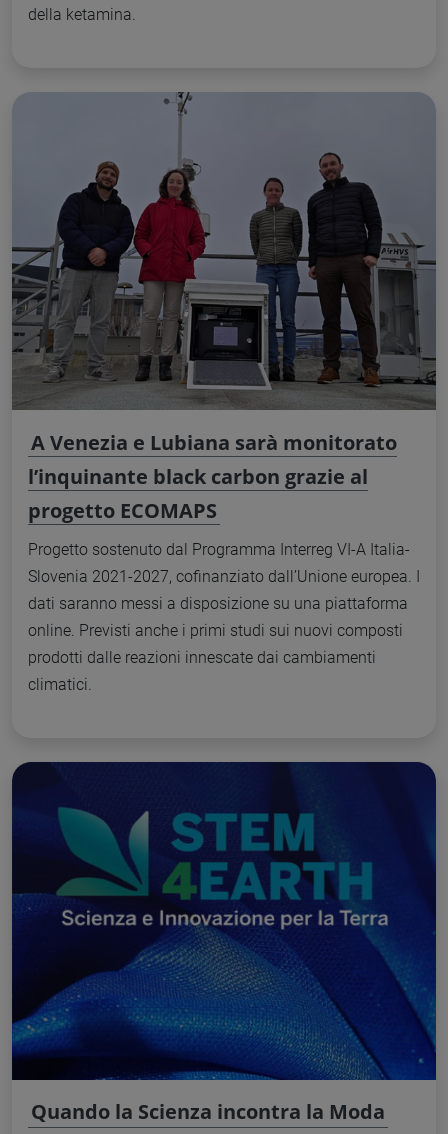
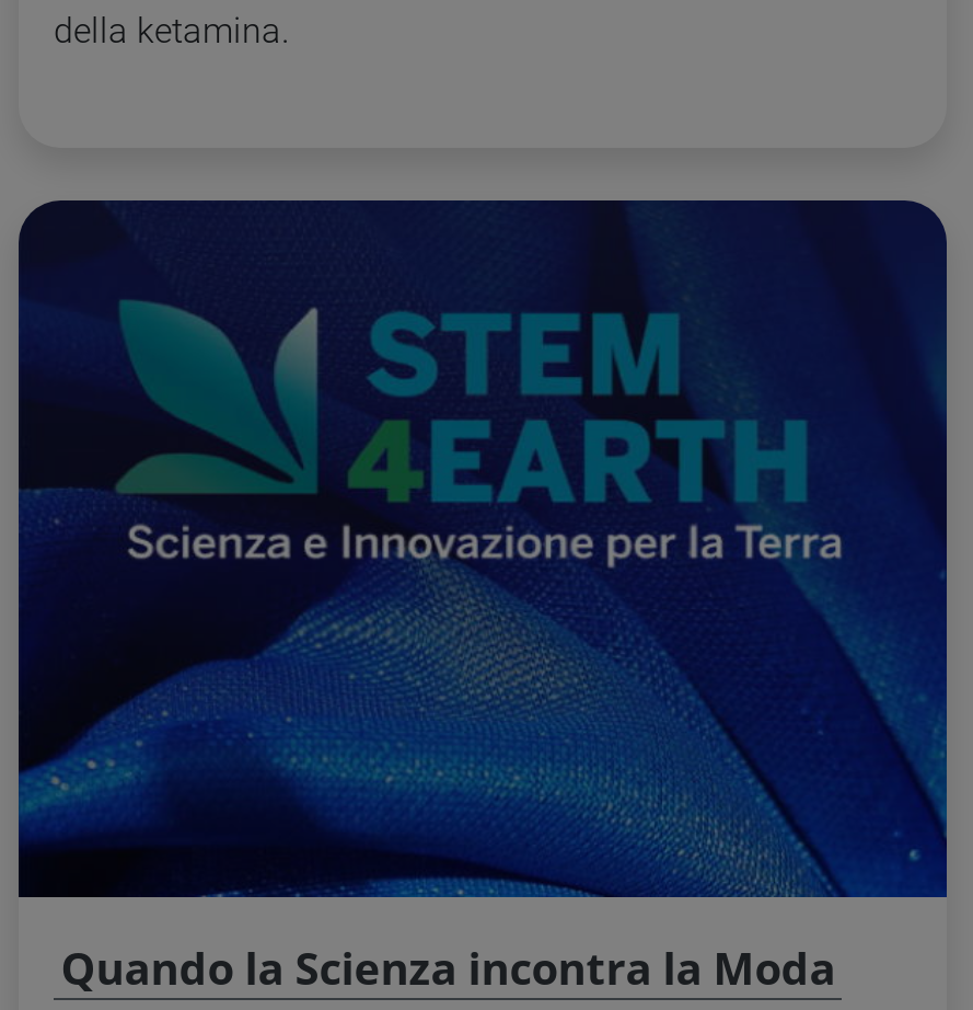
- [image]
- A Venezia e Lubiana sarà monitorato
- l’inquinante black carbon grazie al
- progetto ECOMAPS
- Progetto sostenuto dal Programma Interreg VI-A Italia-
- Slovenia 2021-2027, cofinanziato dall’Unione europea. I
- dati saranno messi a disposizione su una piattaforma
- online. Previsti anche i primi studi sui nuovi composti
- prodotti dalle reazioni innescate dai cambiamenti
- climatici.
